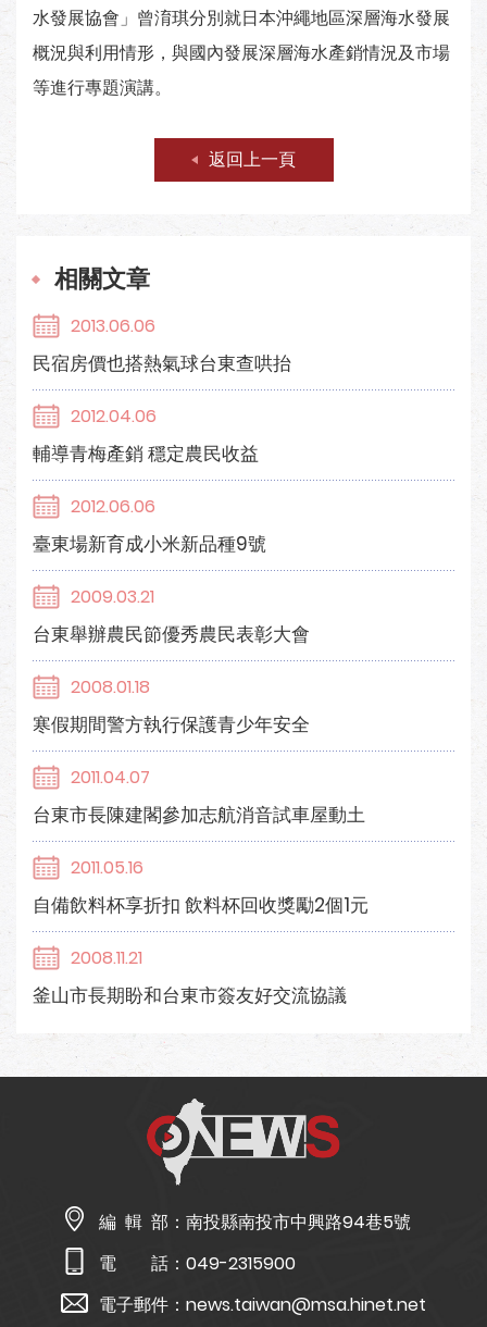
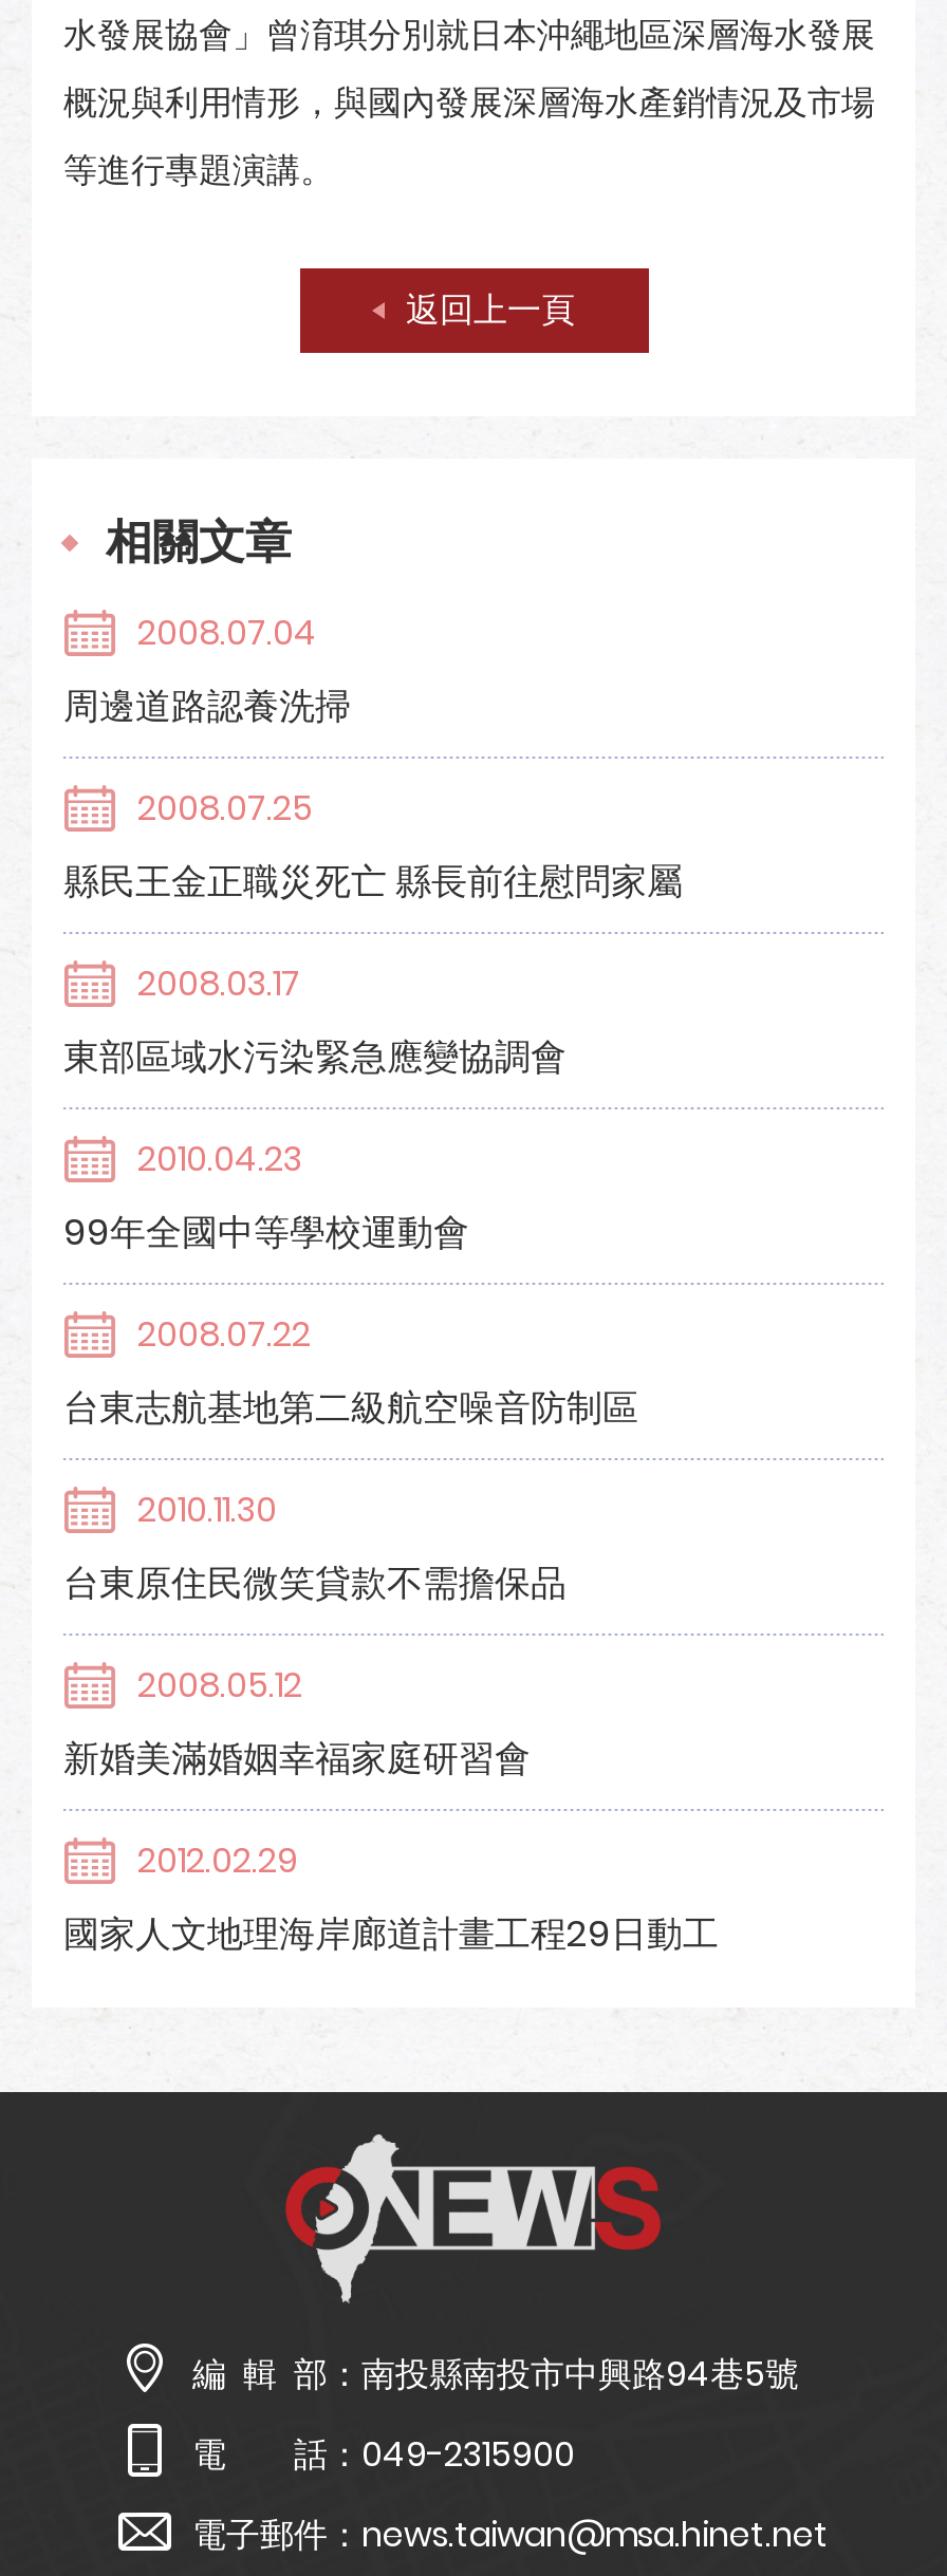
- 2013.06.06
+ 2008.07.04

- 民宿房價也搭熱氣球台東查哄抬
+ 周邊道路認養洗掃

- 2012.04.06
+ 2008.07.25

- 輔導青梅產銷 穩定農民收益
+ 縣民王金正職災死亡 縣長前往慰問家屬

- 2012.06.06
+ 2008.03.17

- 臺東場新育成小米新品種9號
+ 東部區域水污染緊急應變協調會

- 2009.03.21
+ 2010.04.23

- 台東舉辦農民節優秀農民表彰大會
+ 99年全國中等學校運動會

- 2008.01.18
+ 2008.07.22

- 寒假期間警方執行保護青少年安全
+ 台東志航基地第二級航空噪音防制區

- 2011.04.07
+ 2010.11.30

- 台東市長陳建閣參加志航消音試車屋動土
+ 台東原住民微笑貸款不需擔保品

- 2011.05.16
+ 2008.05.12

- 自備飲料杯享折扣 飲料杯回收獎勵2個1元
+ 新婚美滿婚姻幸福家庭研習會

- 2008.11.21
+ 2012.02.29

- 釜山市長期盼和台東市簽友好交流協議
+ 國家人文地理海岸廊道計畫工程29日動工
